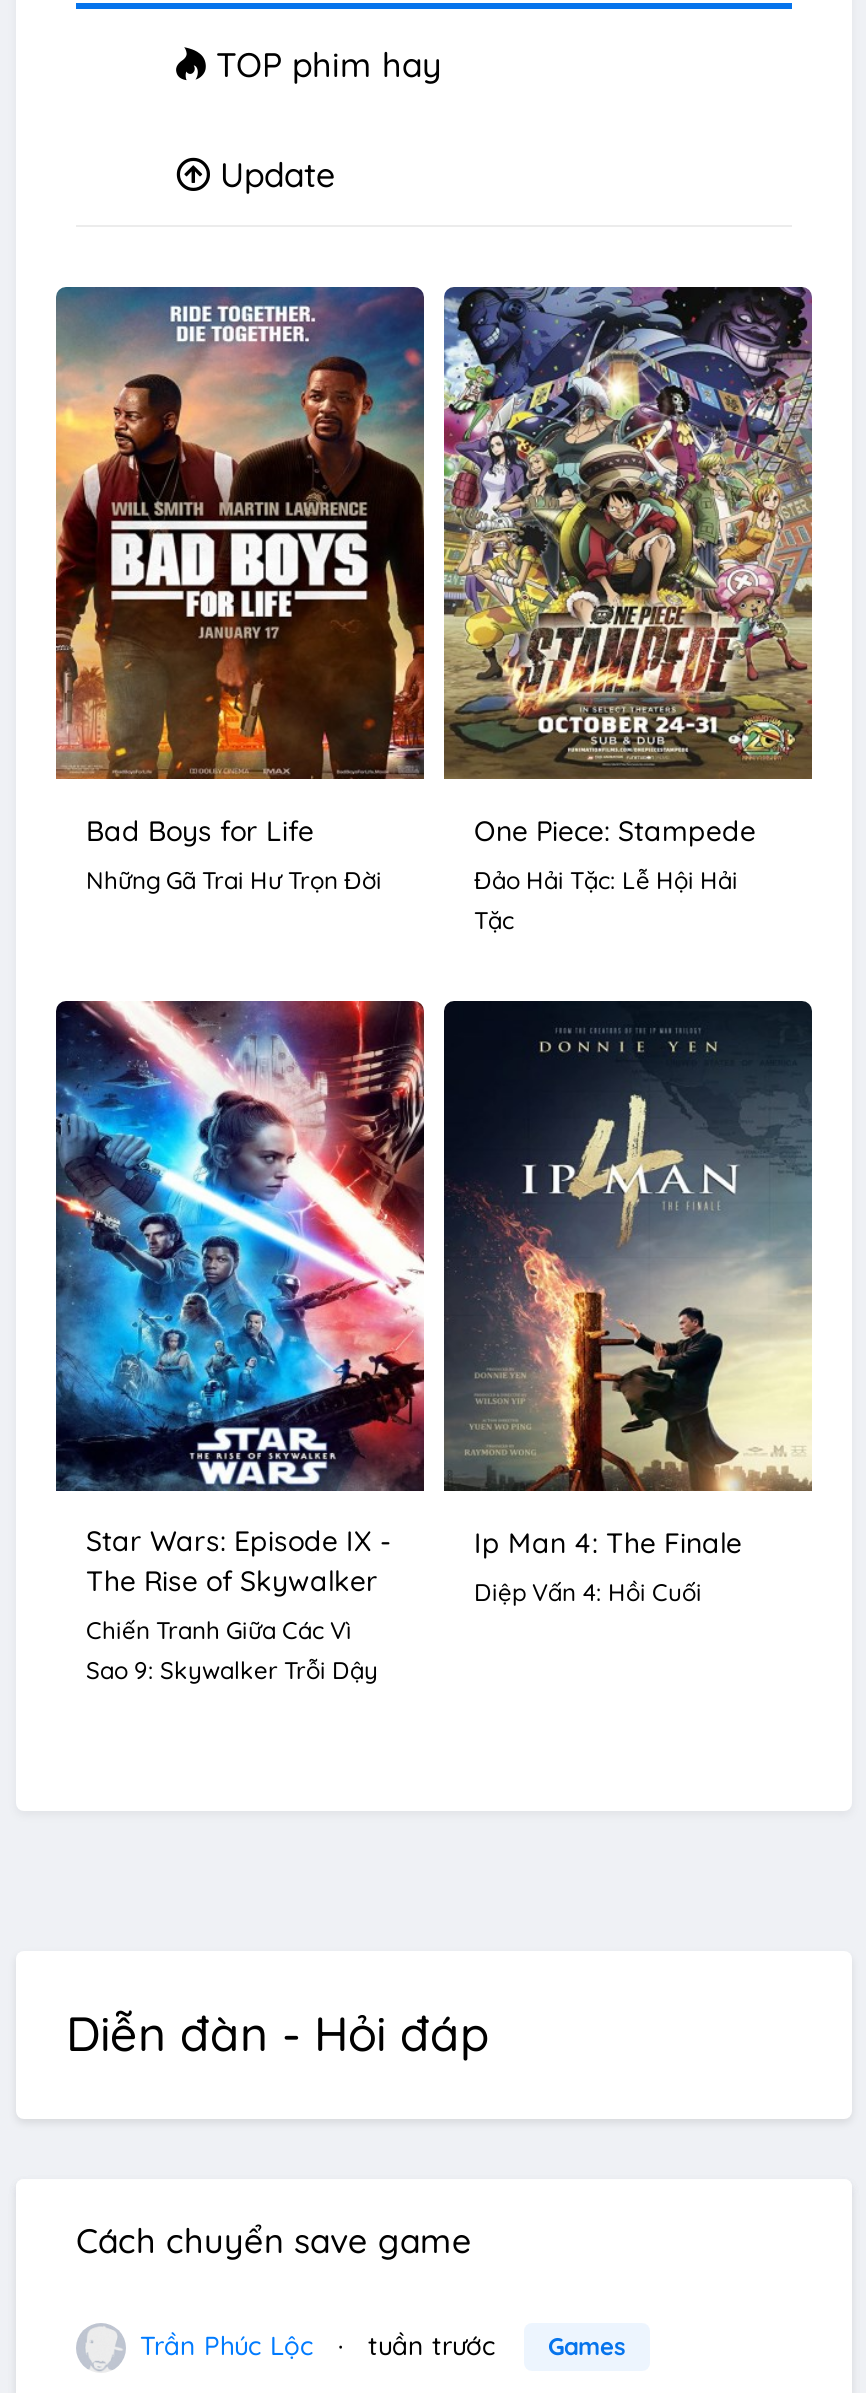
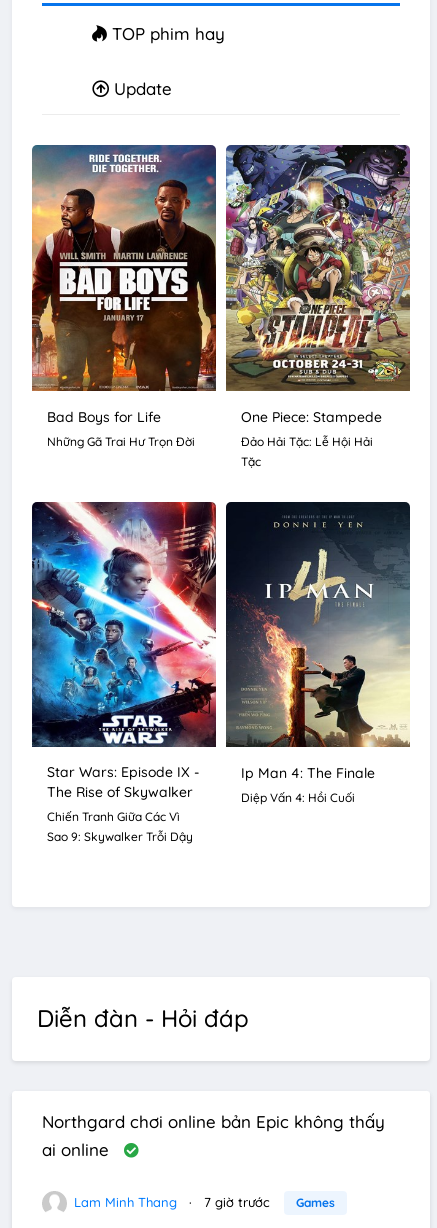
- Cách chuyển save game
+ Northgard chơi online bản Epic không thấy
+ ai online

- Trần Phúc Lộc
- tuần trước
+ Lam Minh Thang
+ 7 giờ trước
